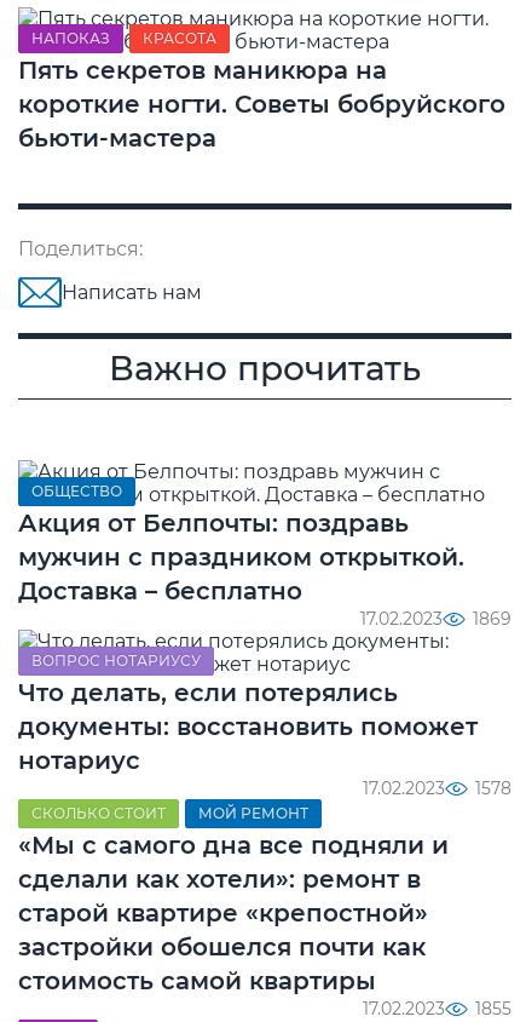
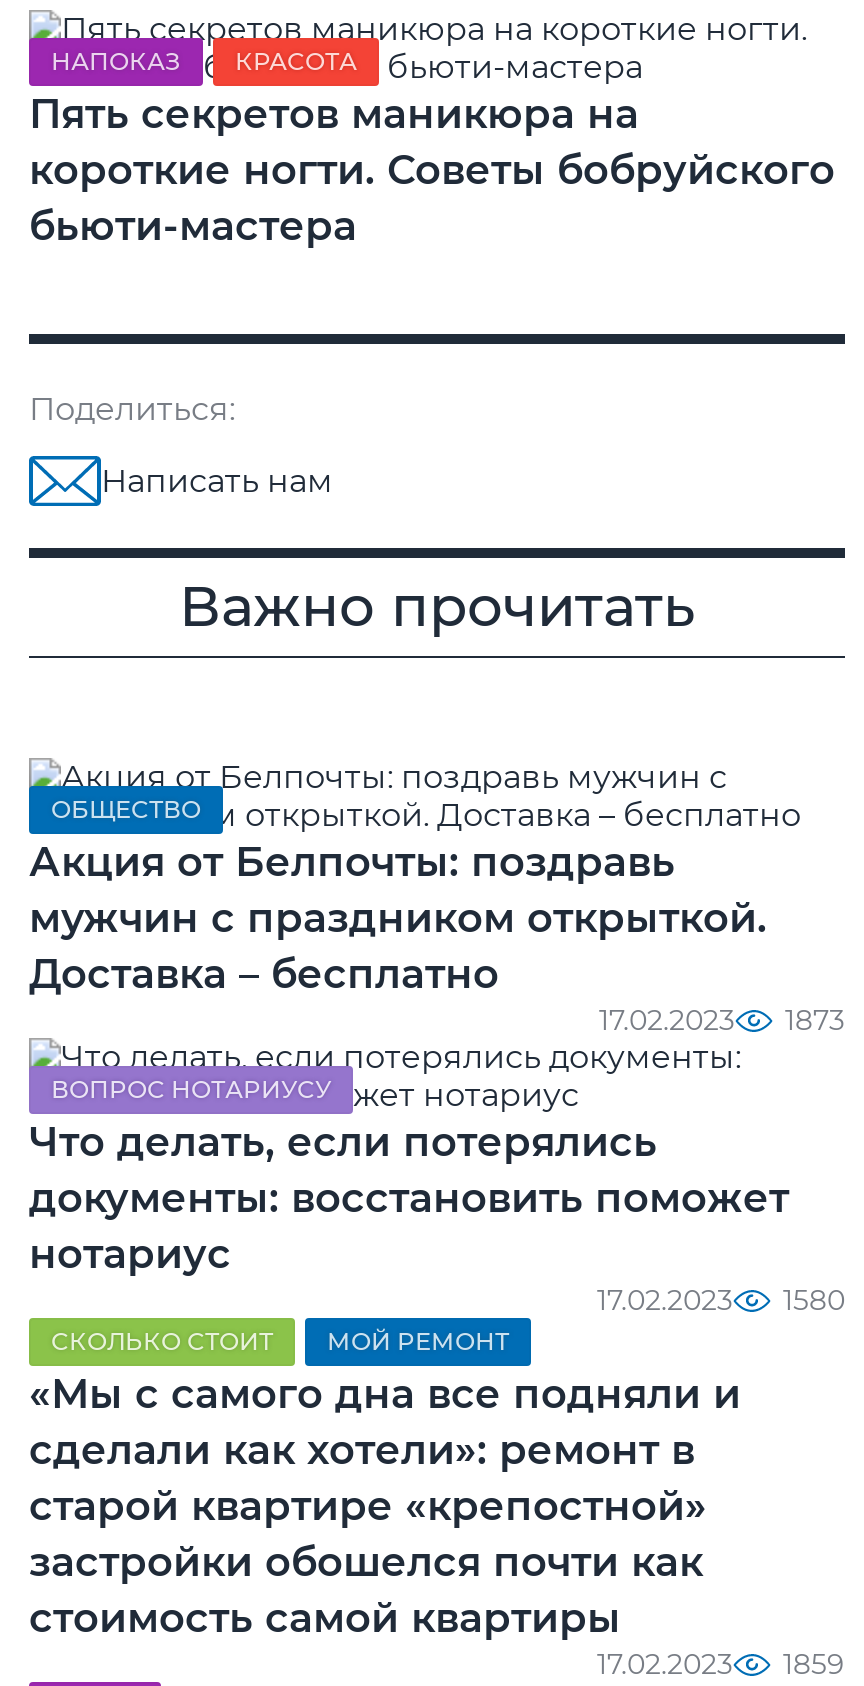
- 17.02.2023 1869
+ 17.02.2023 1873

- 17.02.2023 1578
+ 17.02.2023 1580

- 17.02.2023 1855
+ 17.02.2023 1859
